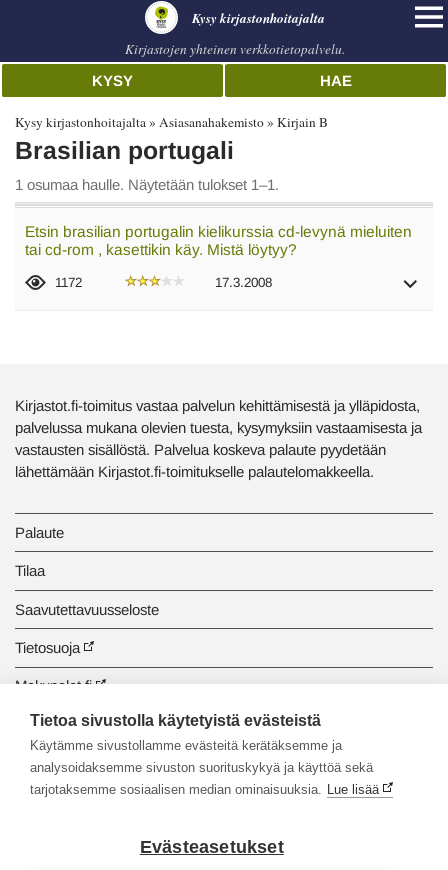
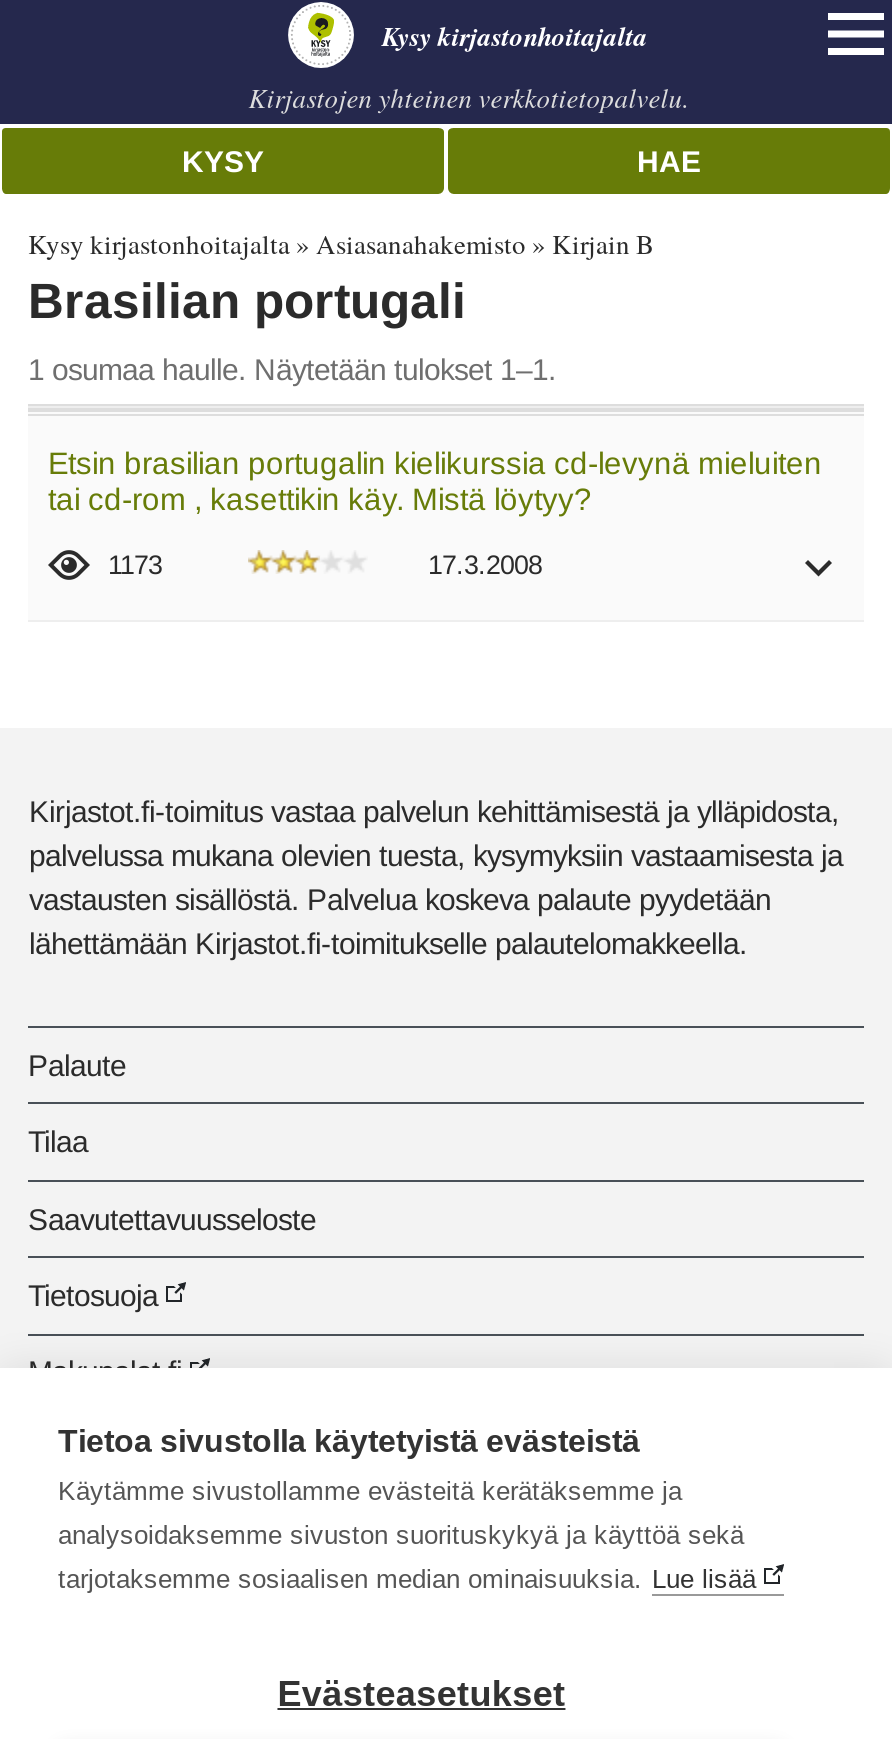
- 1172
+ 1173
